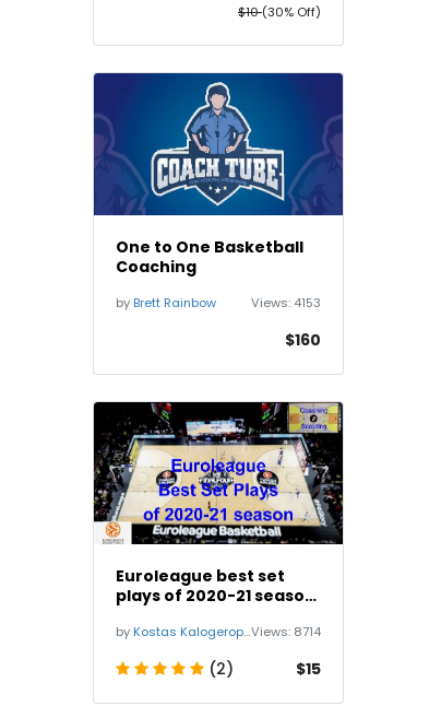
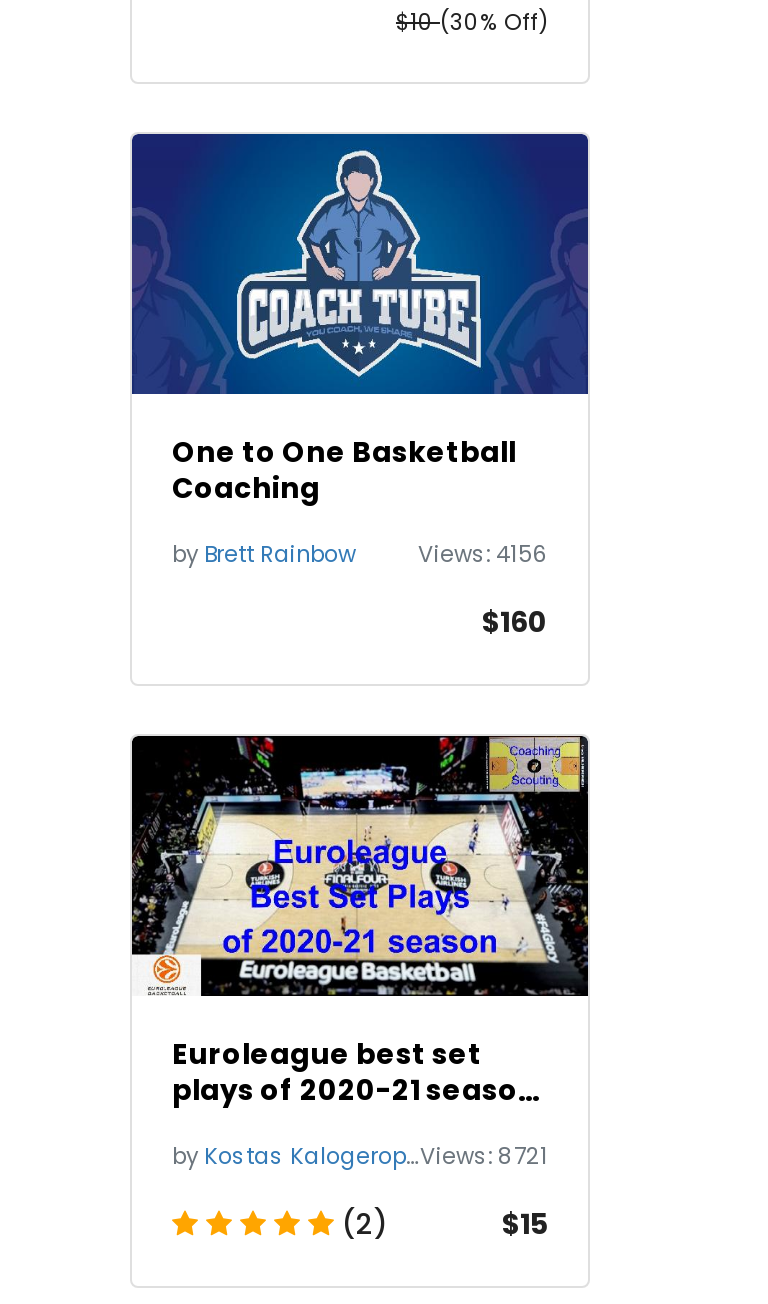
- by Brett Rainbow Views: 4153
+ by Brett Rainbow Views: 4156

- by Kostas Kalogeropoulos Views: 8714
+ by Kostas Kalogeropoulos Views: 8721
